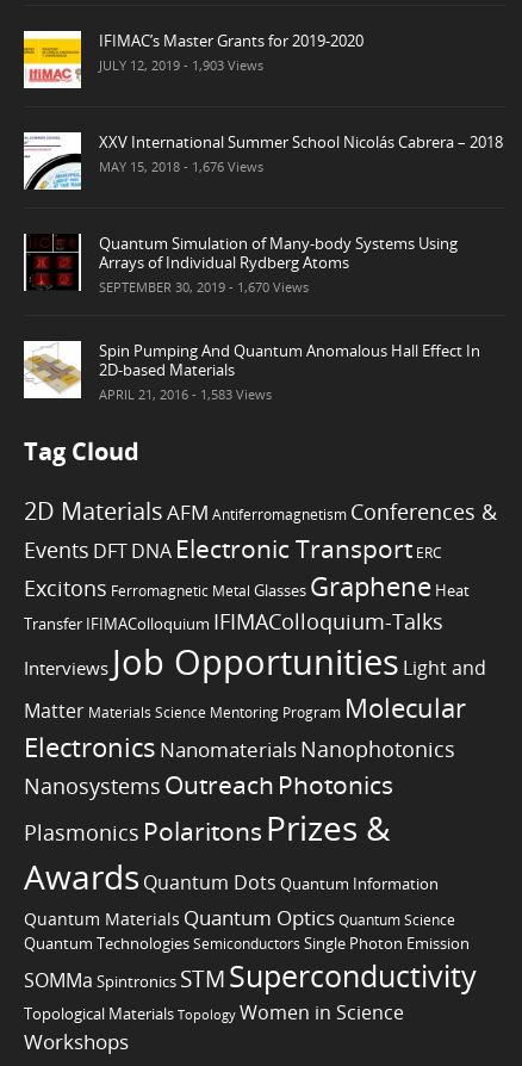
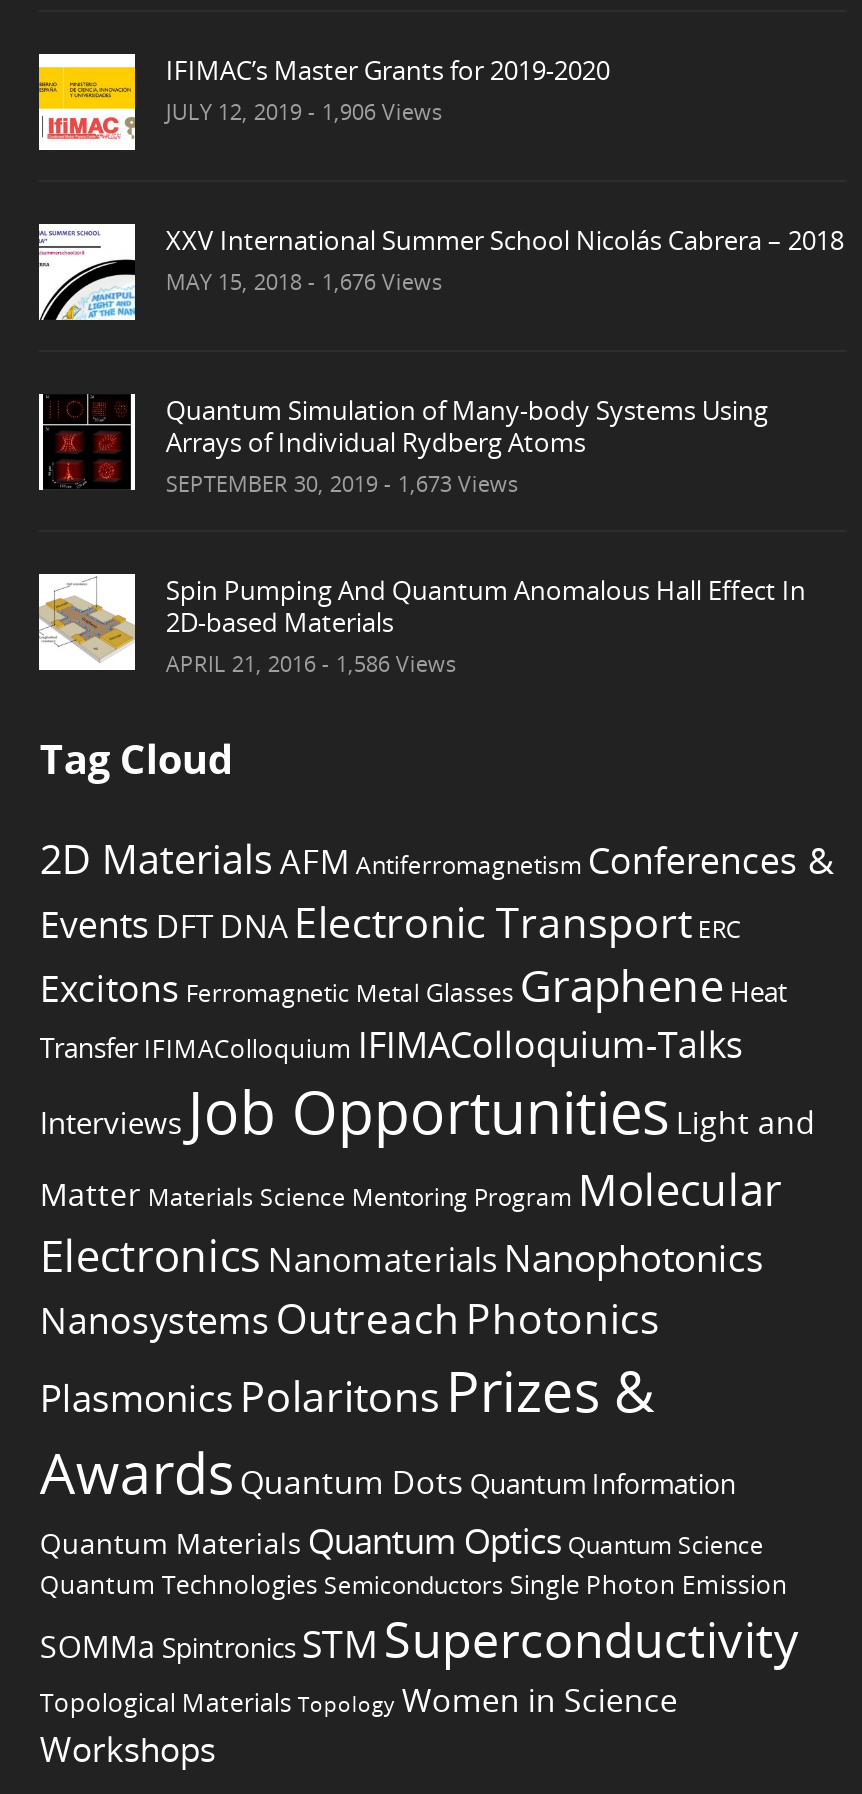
- JULY 12, 2019 - 1,903 Views
+ JULY 12, 2019 - 1,906 Views

- SEPTEMBER 30, 2019 - 1,670 Views
+ SEPTEMBER 30, 2019 - 1,673 Views

- APRIL 21, 2016 - 1,583 Views
+ APRIL 21, 2016 - 1,586 Views
